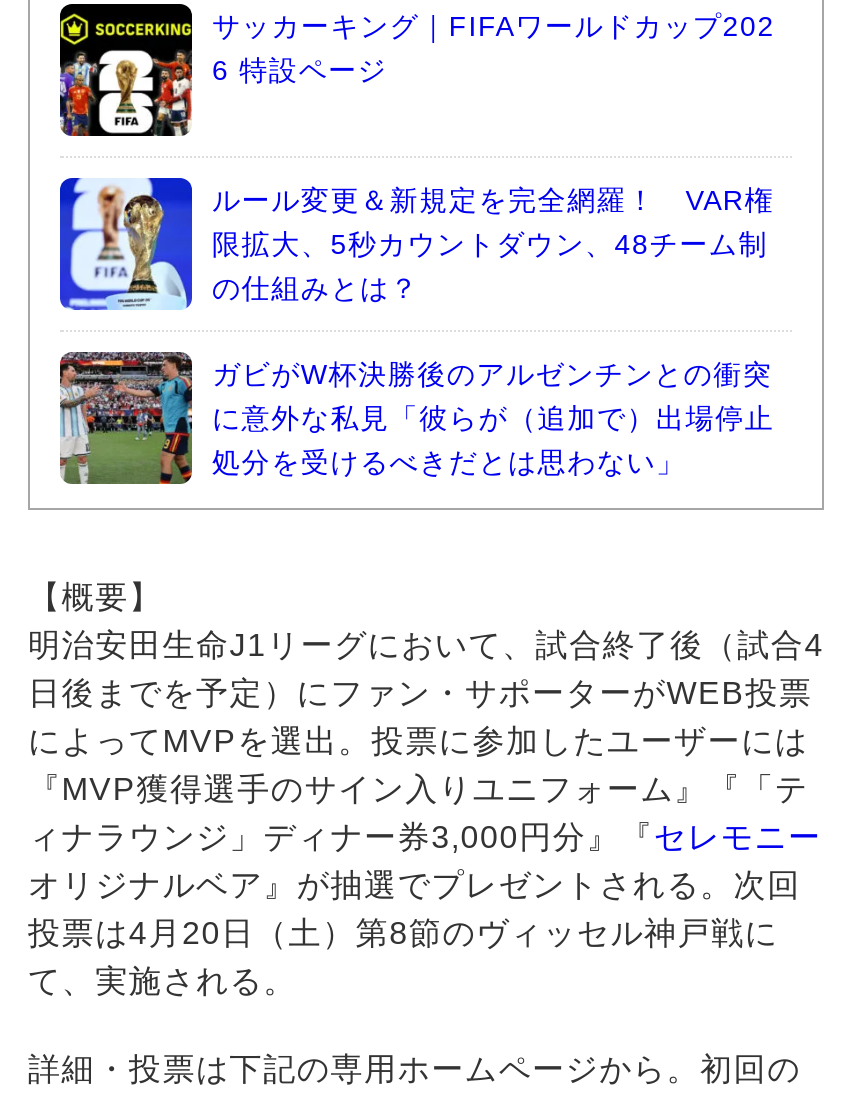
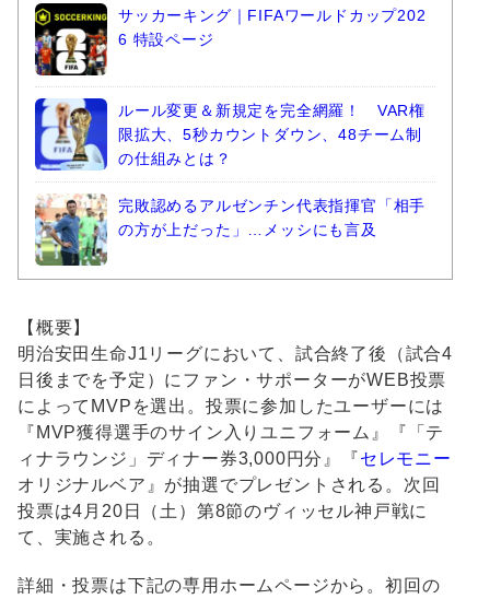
- [image]
- ガビがW杯決勝後のアルゼンチンとの衝突
- に意外な私見「彼らが（追加で）出場停止
- 処分を受けるべきだとは思わない」
+ [image]
+ 完敗認めるアルゼンチン代表指揮官「相手
+ の方が上だった」…メッシにも言及
